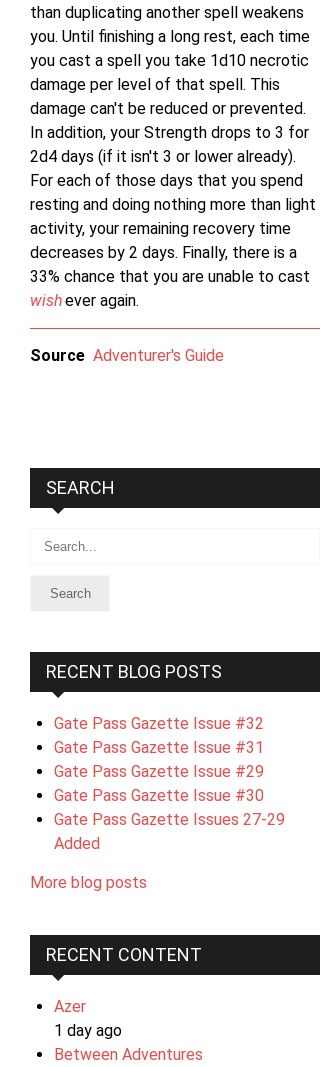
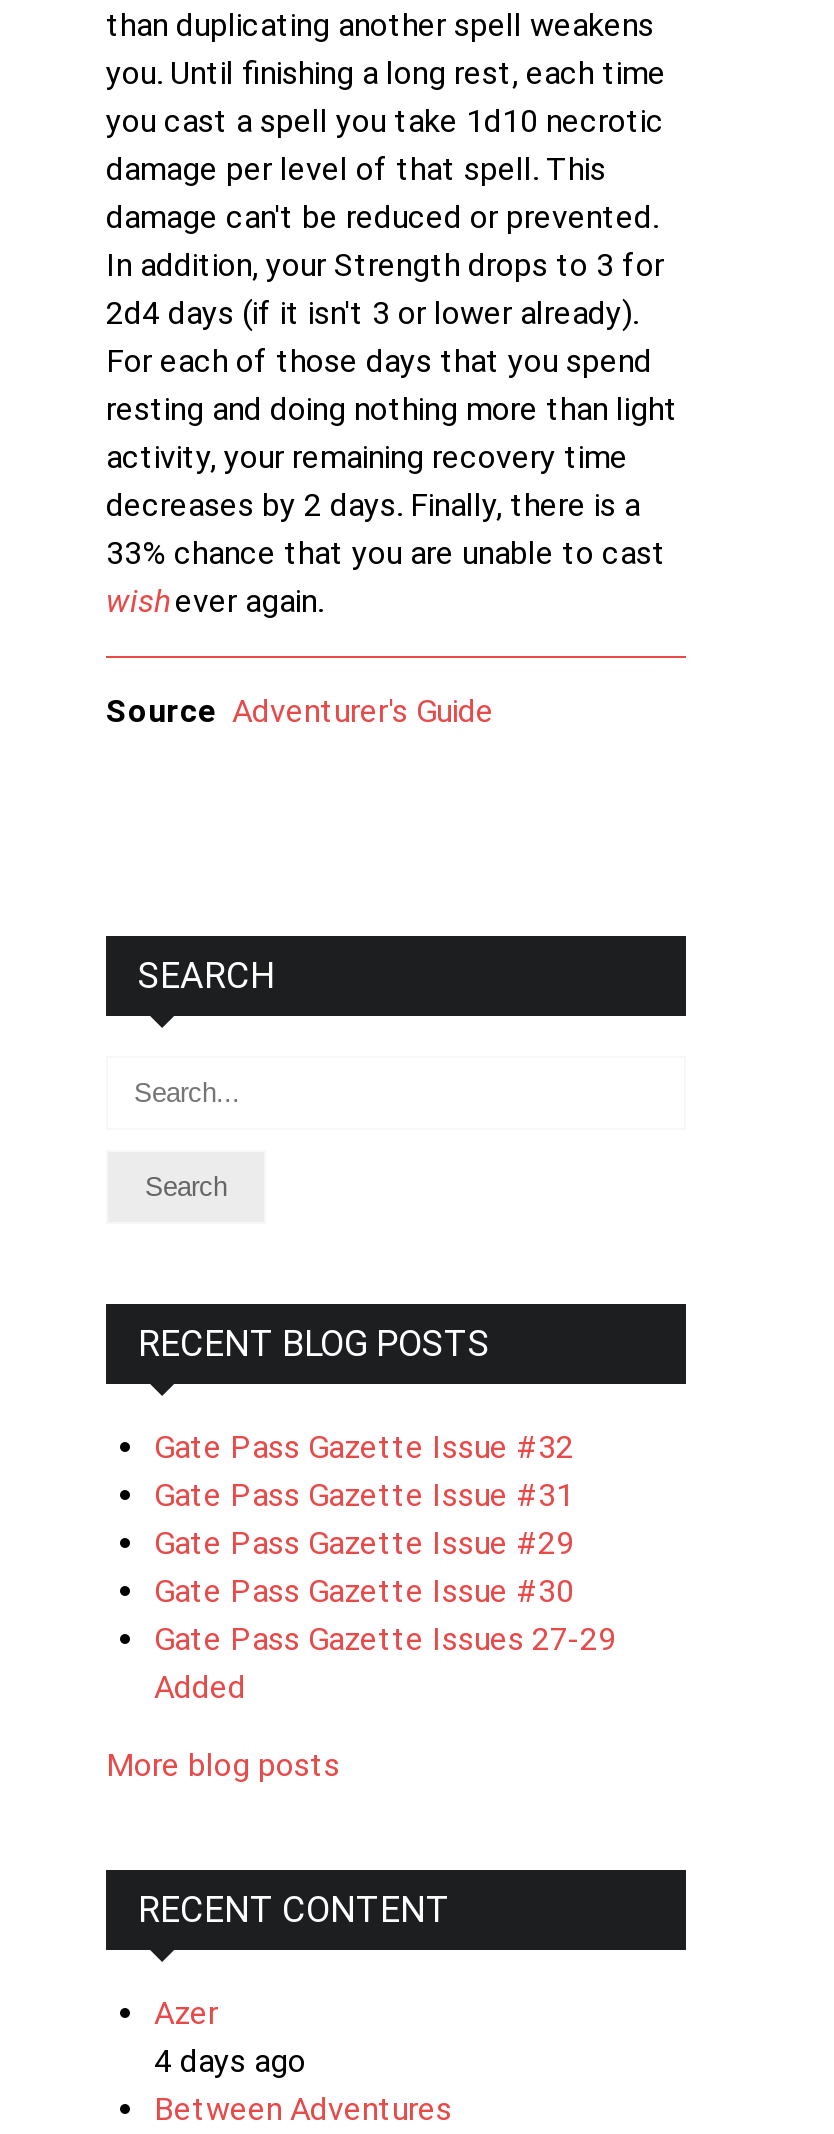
- 1 day ago
+ 4 days ago
